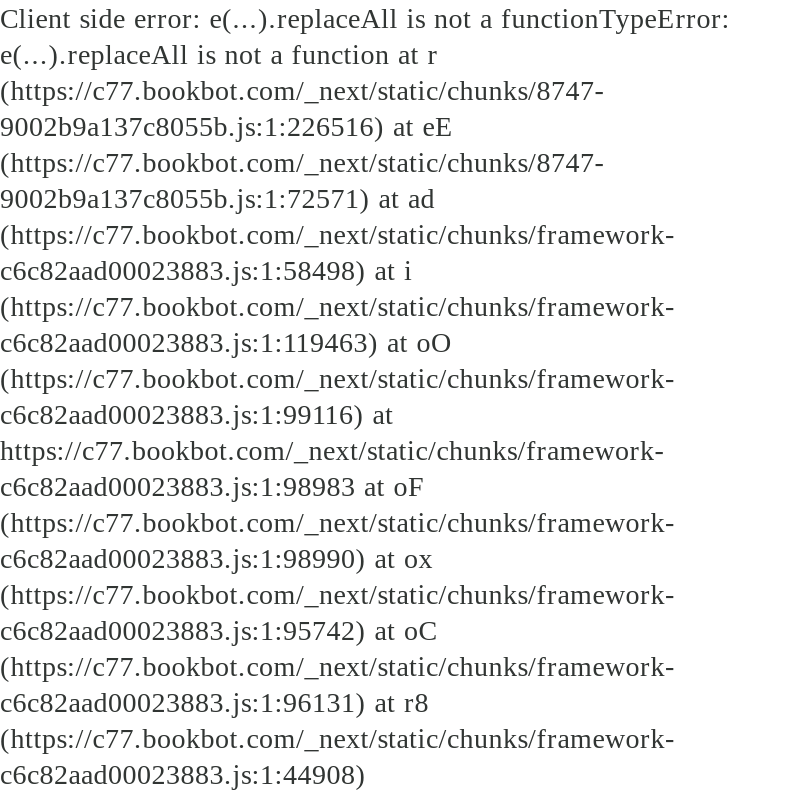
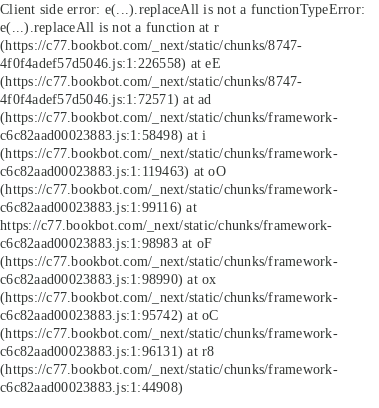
- 9002b9a137c8055b.js:1:226516) at eE
+ 4f0f4adef57d5046.js:1:226558) at eE

- 9002b9a137c8055b.js:1:72571) at ad
+ 4f0f4adef57d5046.js:1:72571) at ad
